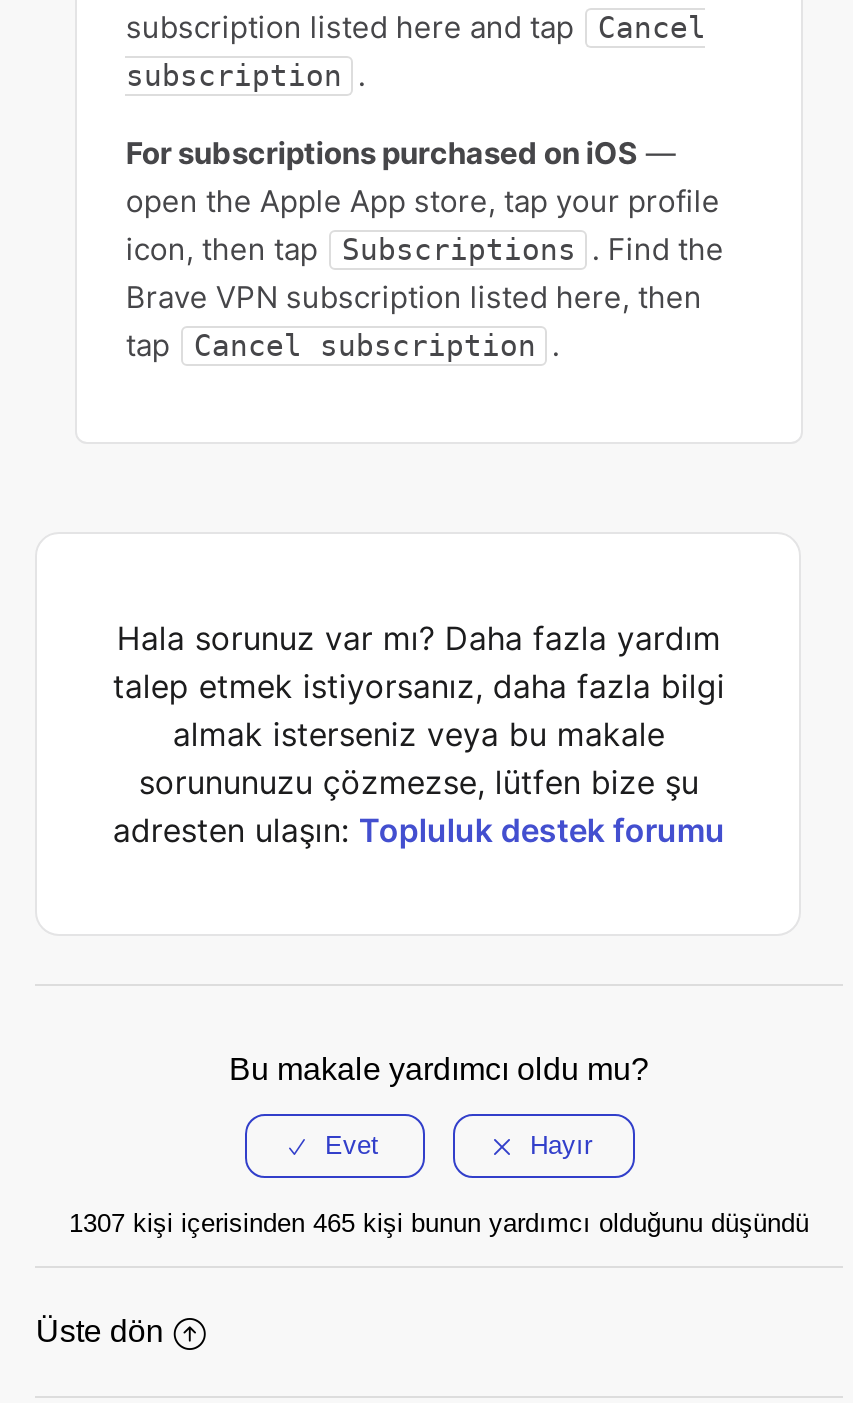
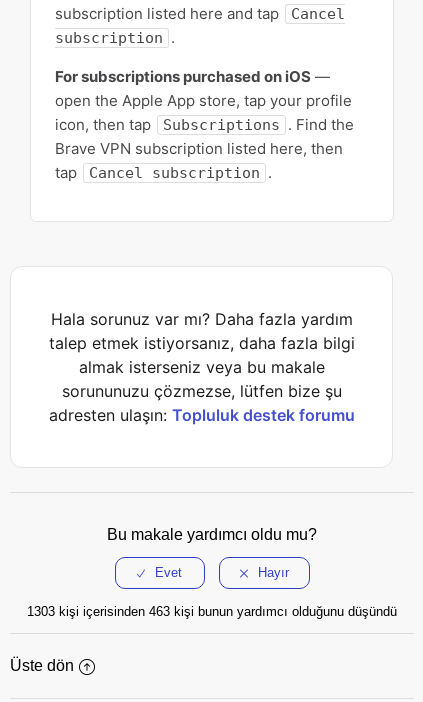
- 1307 kişi içerisinden 465 kişi bunun yardımcı olduğunu düşündü
+ 1303 kişi içerisinden 463 kişi bunun yardımcı olduğunu düşündü
